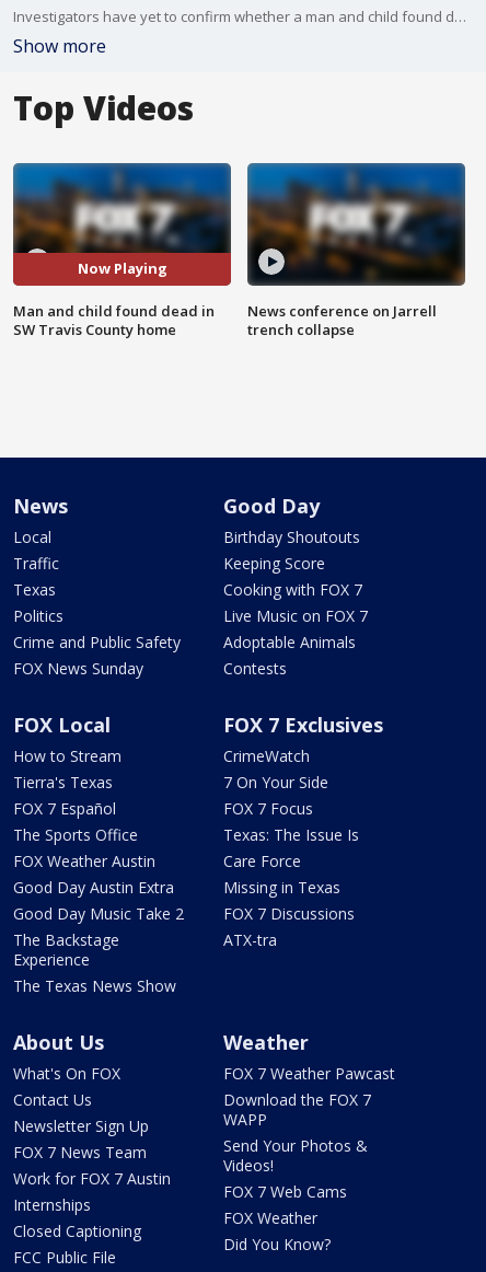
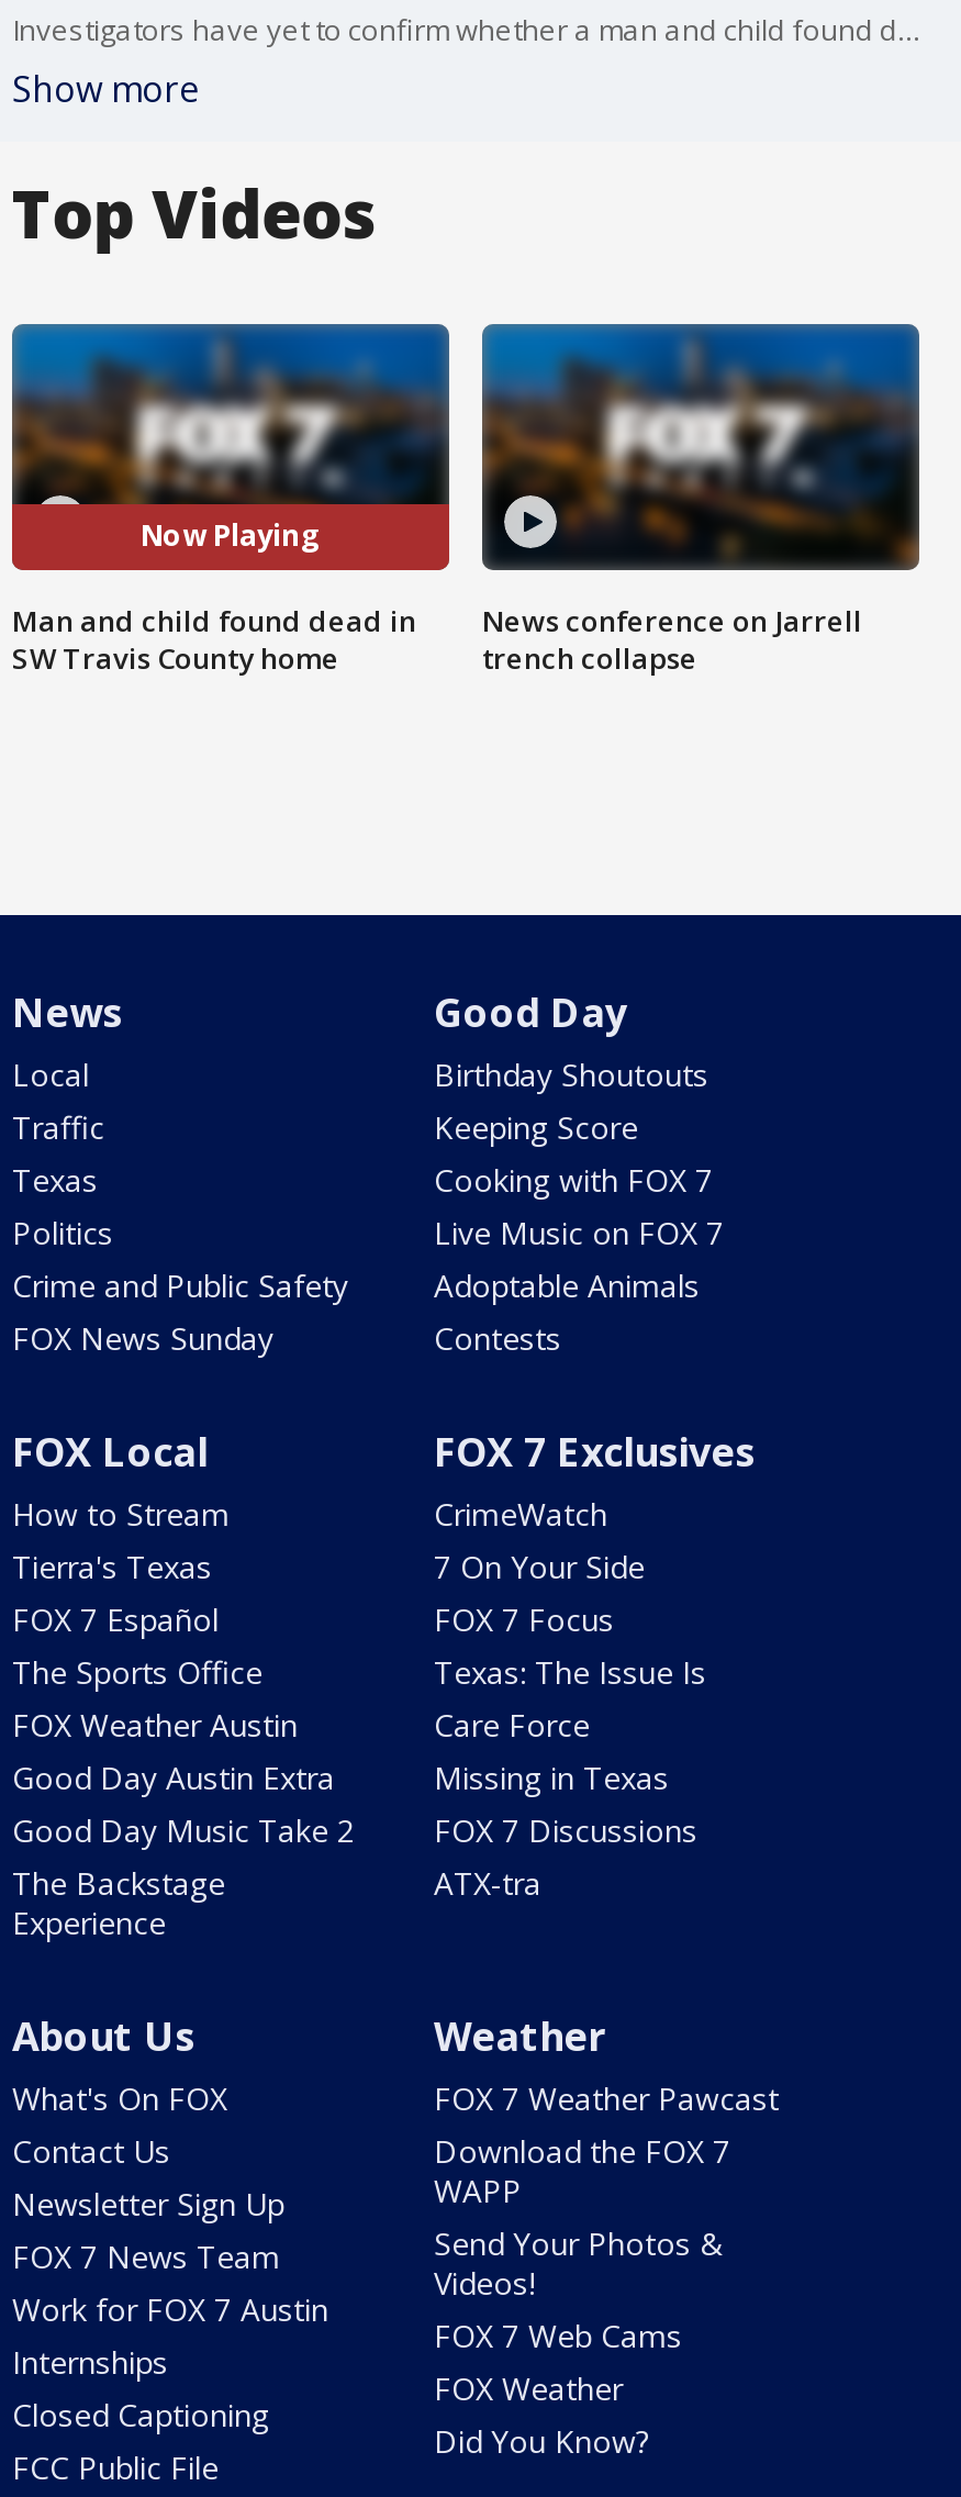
- The Texas News Show
